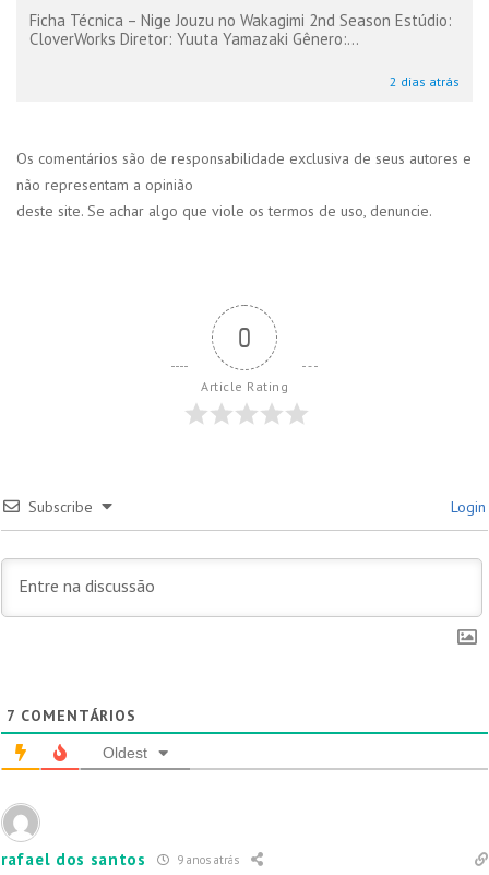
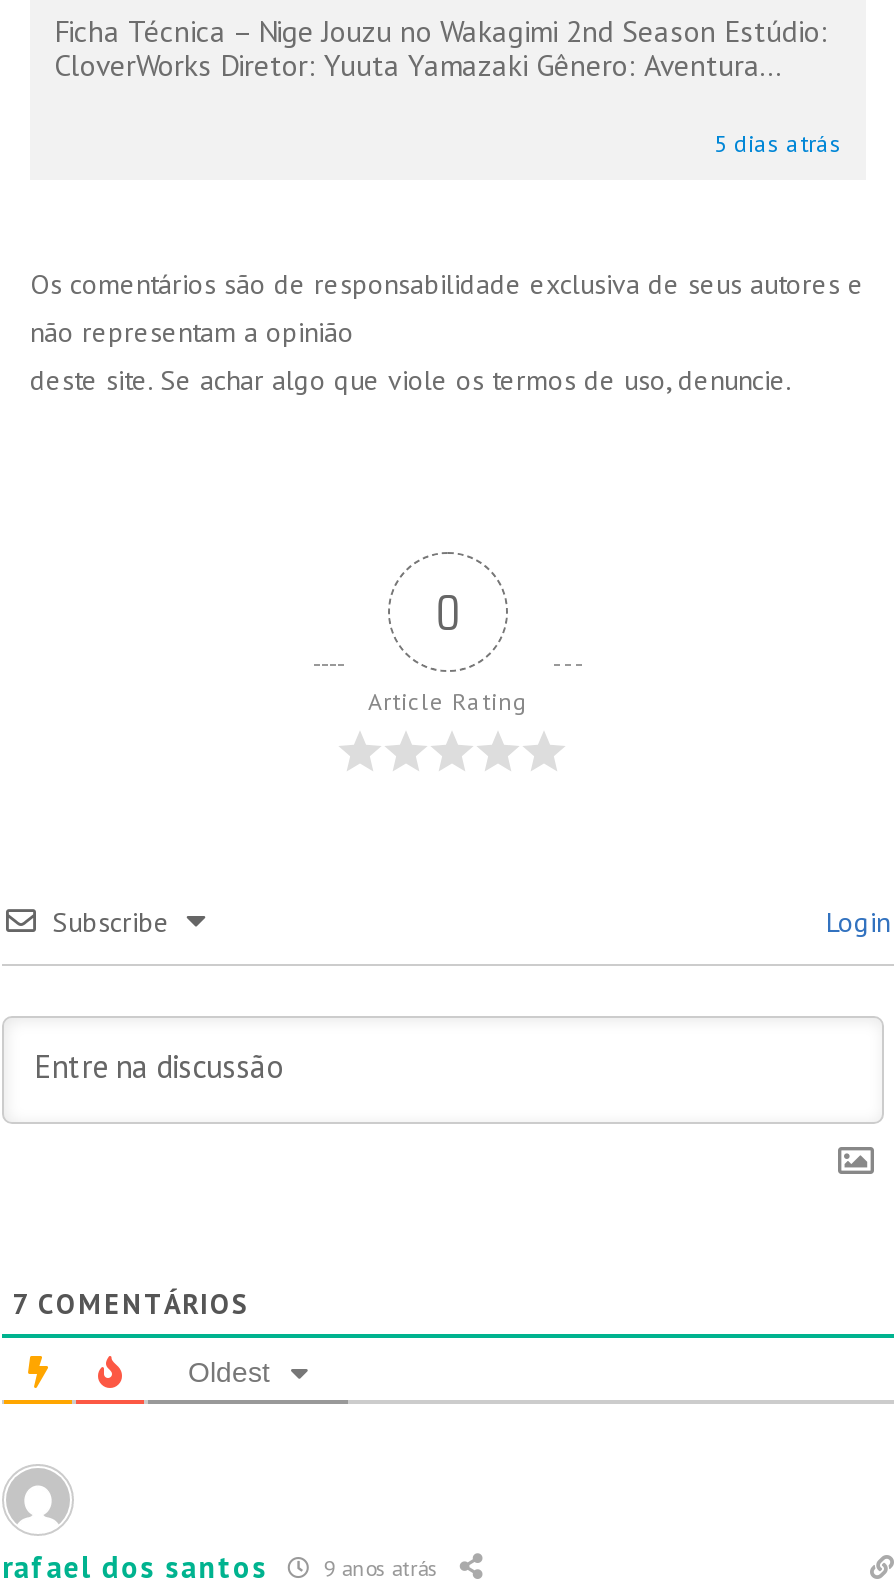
- CloverWorks Diretor: Yuuta Yamazaki Gênero:...
+ CloverWorks Diretor: Yuuta Yamazaki Gênero: Aventura...

- 2 dias atrás
+ 5 dias atrás
